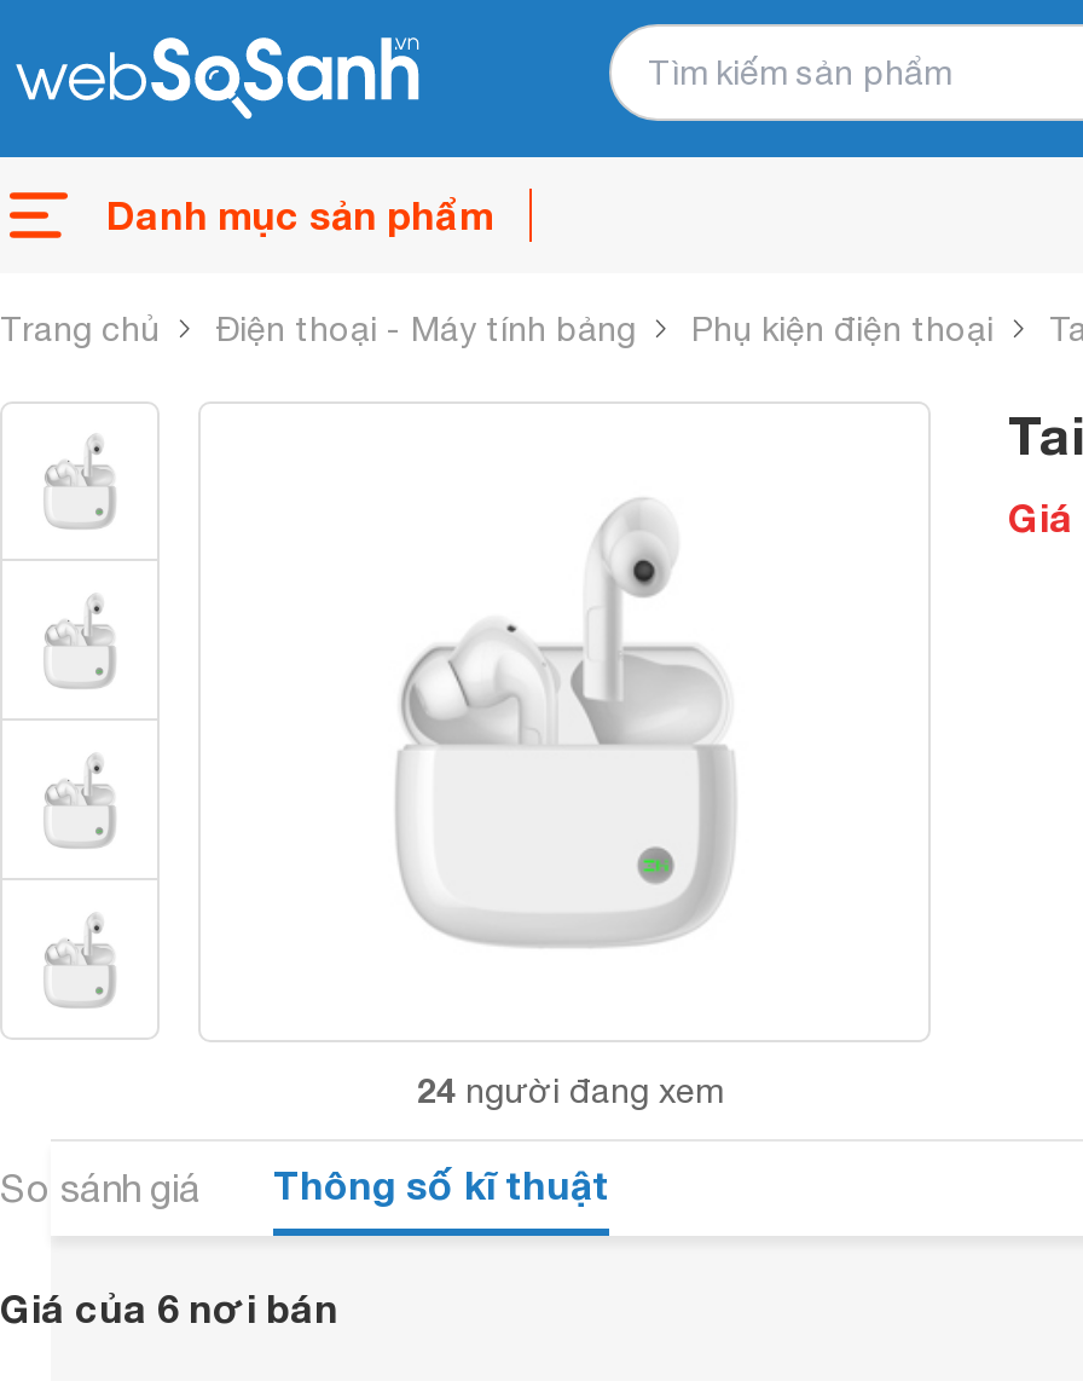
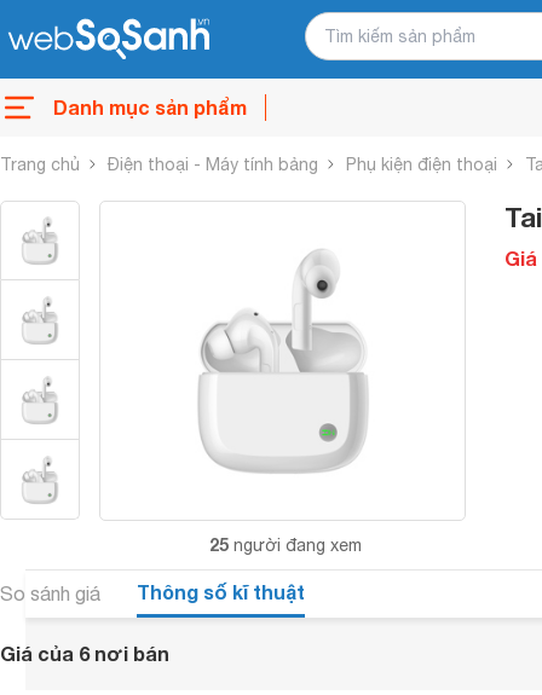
- 24 người đang xem
+ 25 người đang xem
